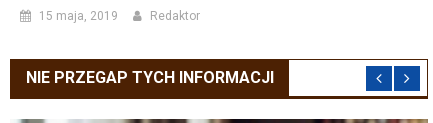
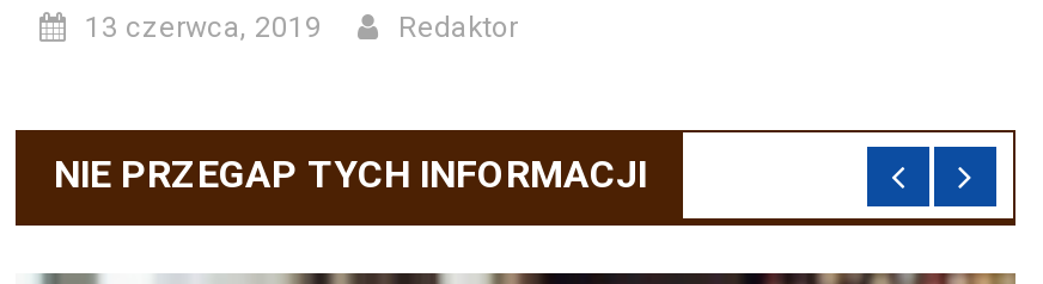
- 15 maja, 2019
+ 13 czerwca, 2019
